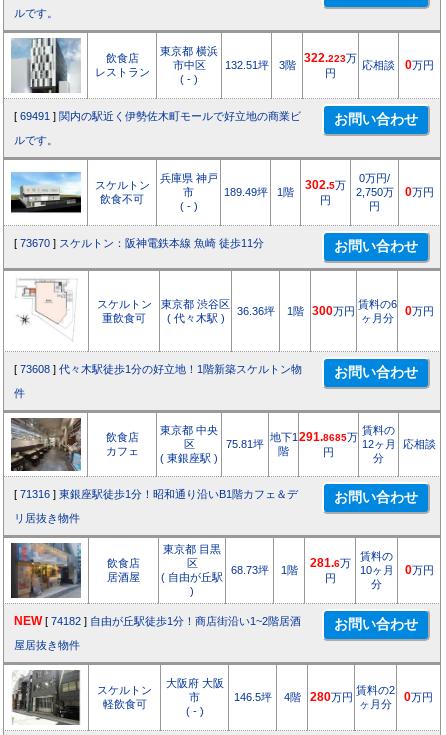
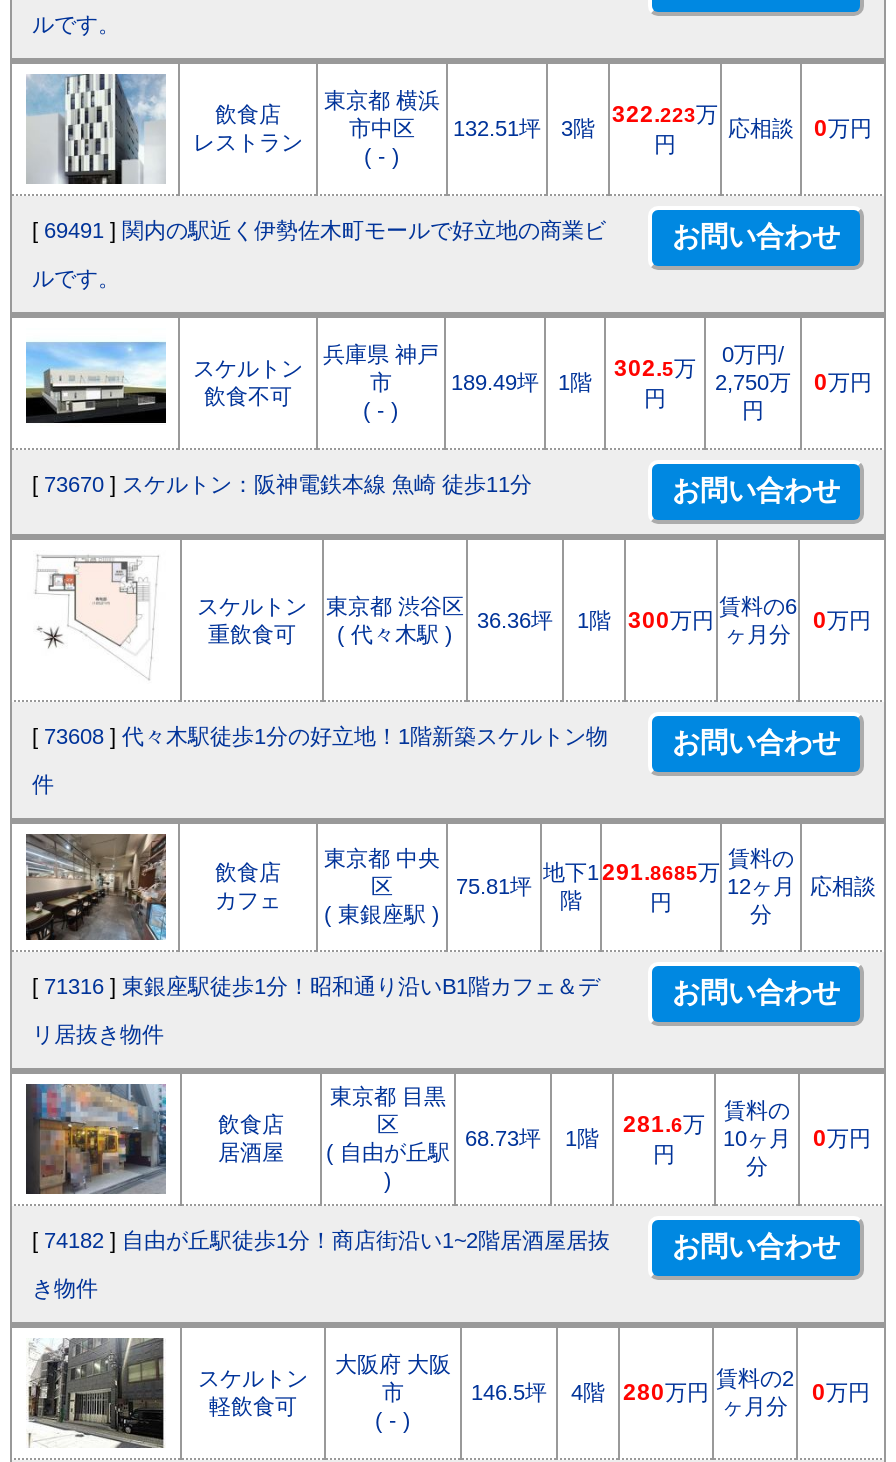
- NEW [74182]自由が丘駅徒歩1分！商店街沿い1~2階居酒
+ [74182]自由が丘駅徒歩1分！商店街沿い1~2階居酒屋居抜

- 屋居抜き物件
+ き物件
